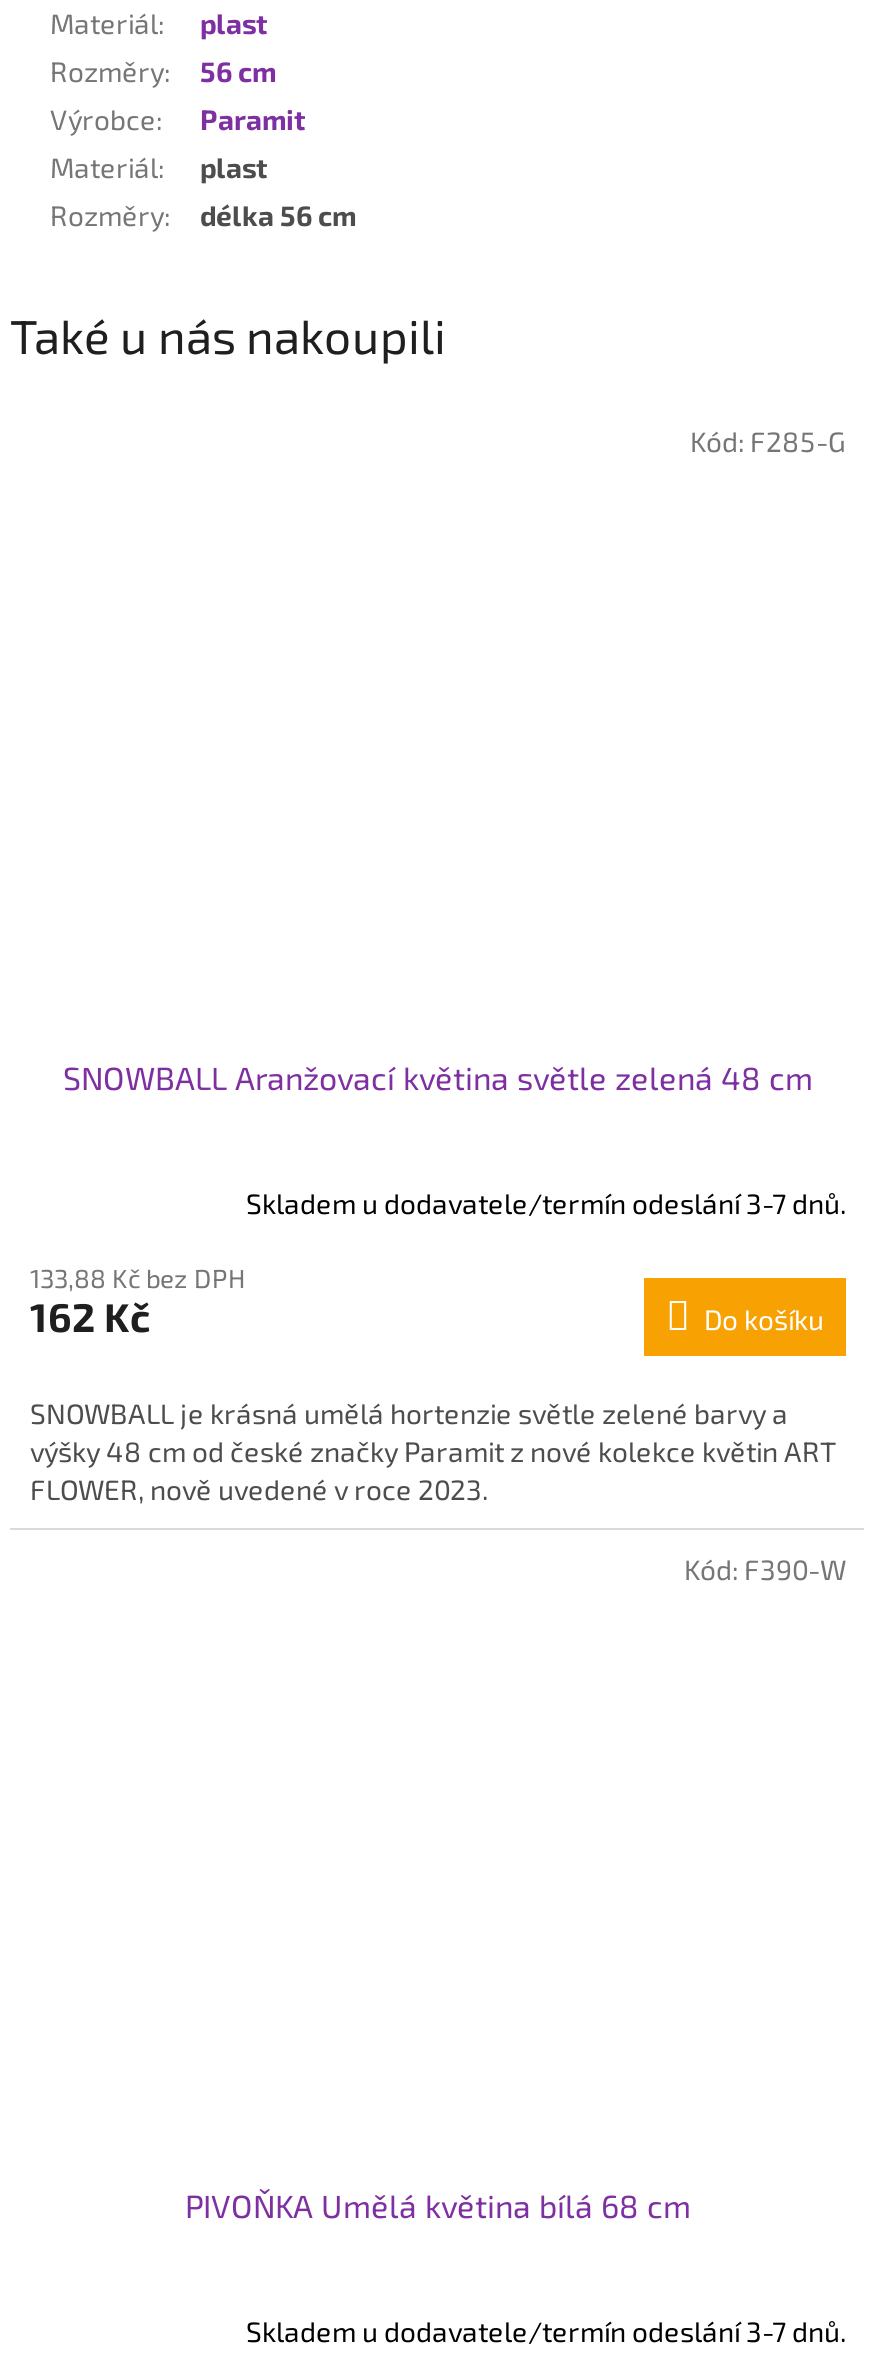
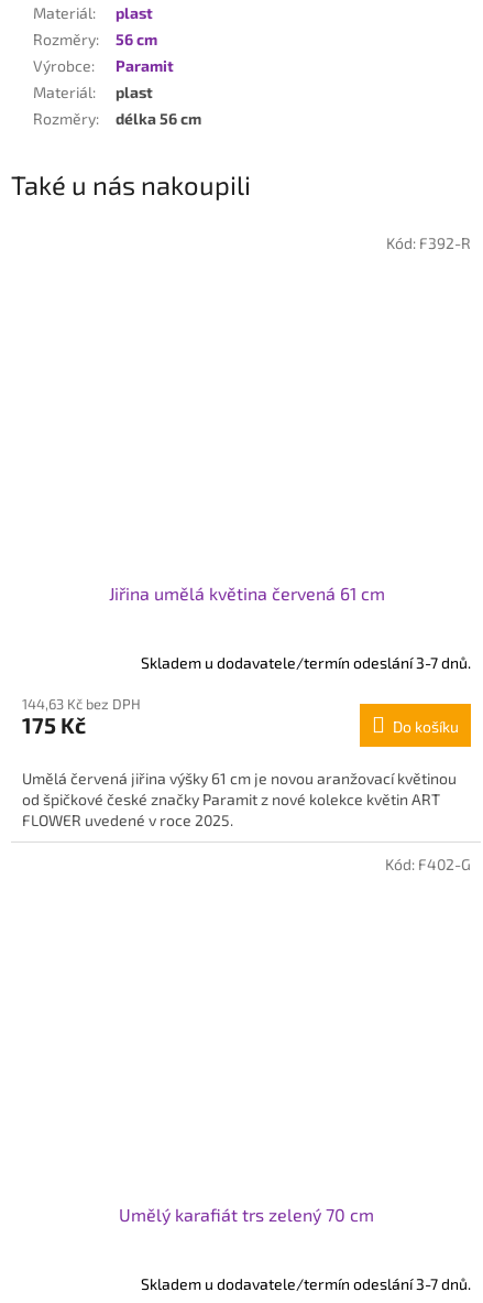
- Kód: F285-G
+ Kód: F392-R

- SNOWBALL Aranžovací květina světle zelená 48 cm
+ Jiřina umělá květina červená 61 cm

- 133,88 Kč bez DPH
+ 144,63 Kč bez DPH

- 162 Kč
+ 175 Kč

- SNOWBALL je krásná umělá hortenzie světle zelené barvy a
- výšky 48 cm od české značky Paramit z nové kolekce květin ART
- FLOWER, nově uvedené v roce 2023.
+ Umělá červená jiřina výšky 61 cm je novou aranžovací květinou
+ od špičkové české značky Paramit z nové kolekce květin ART
+ FLOWER uvedené v roce 2025.

- Kód: F390-W
+ Kód: F402-G

- PIVOŇKA Umělá květina bílá 68 cm
+ Umělý karafiát trs zelený 70 cm
